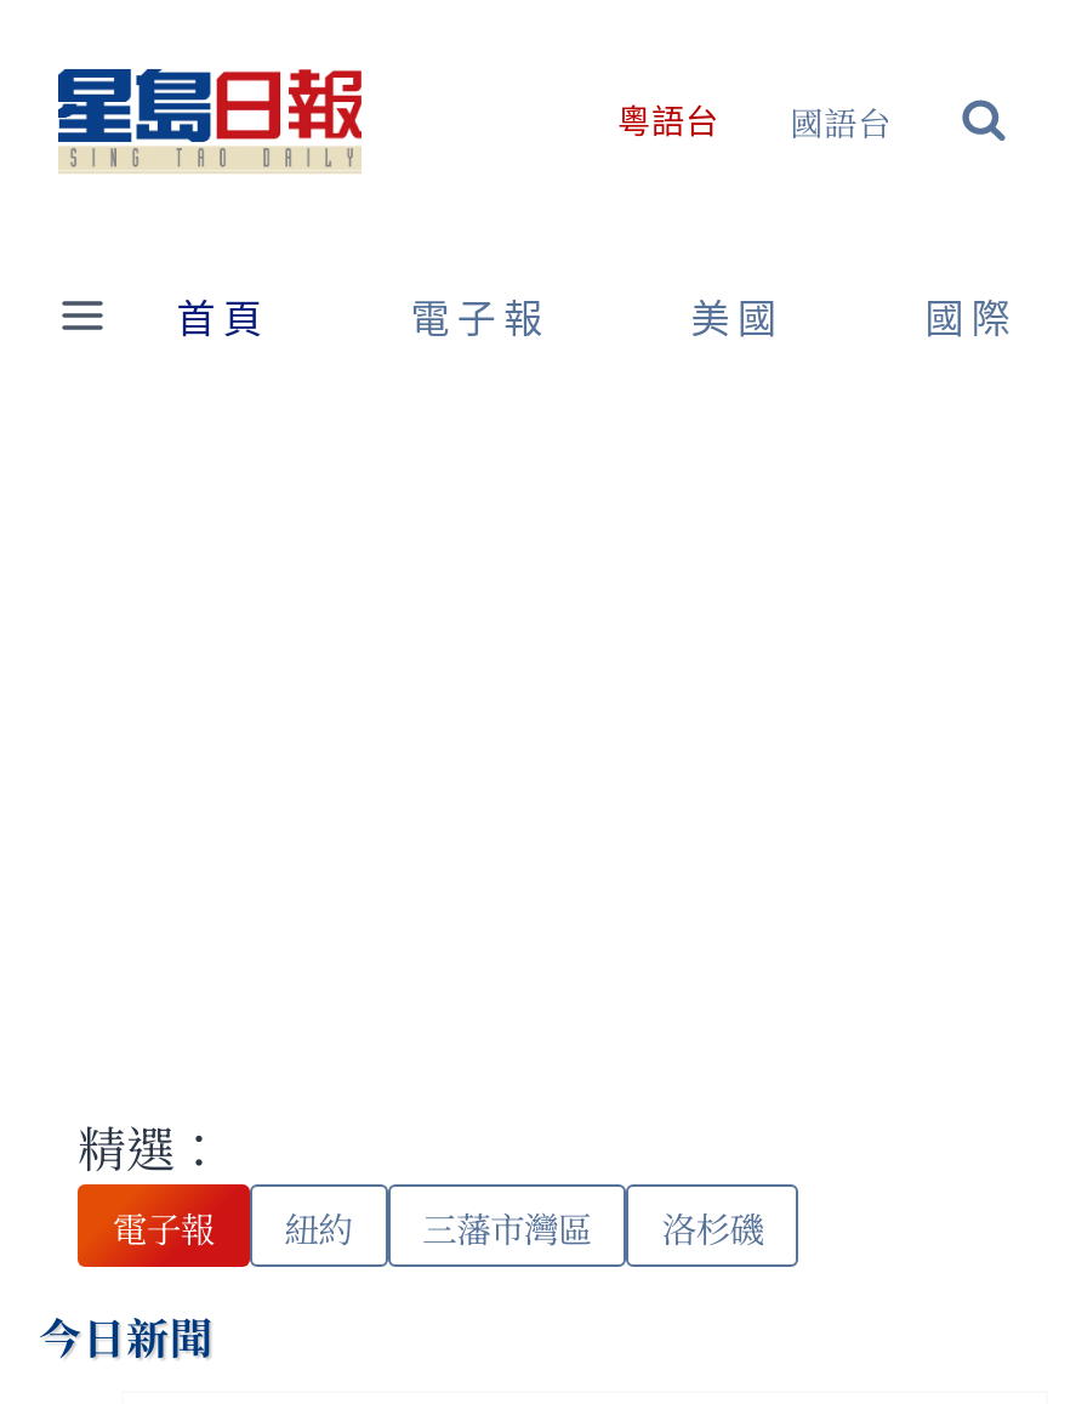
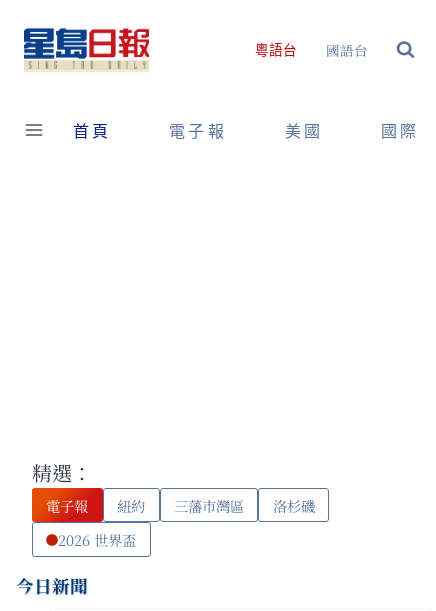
+ 2026 世界盃
